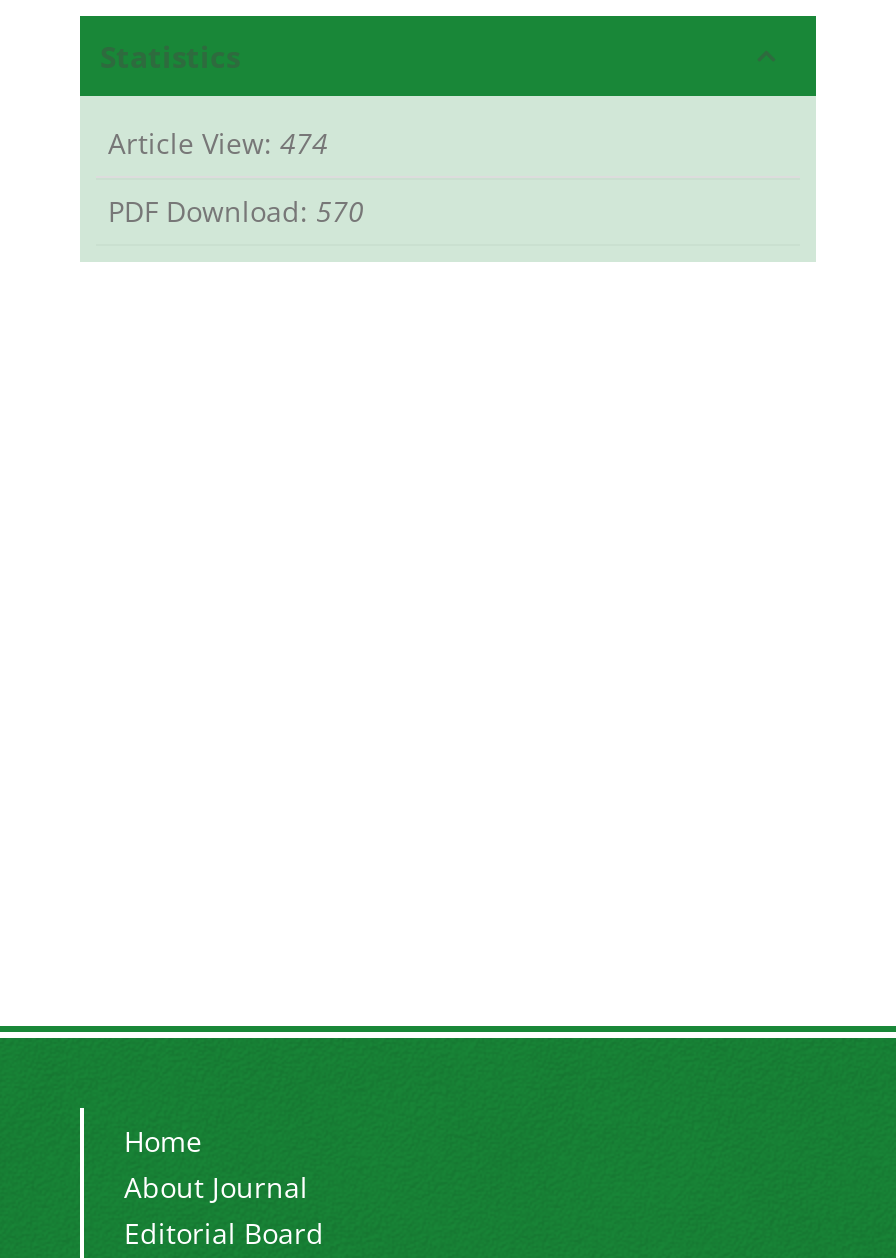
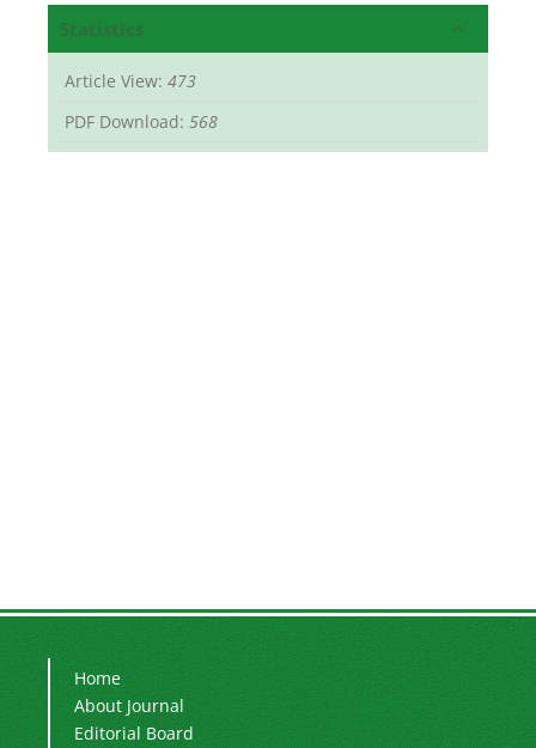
- Article View: 474
+ Article View: 473

- PDF Download: 570
+ PDF Download: 568
